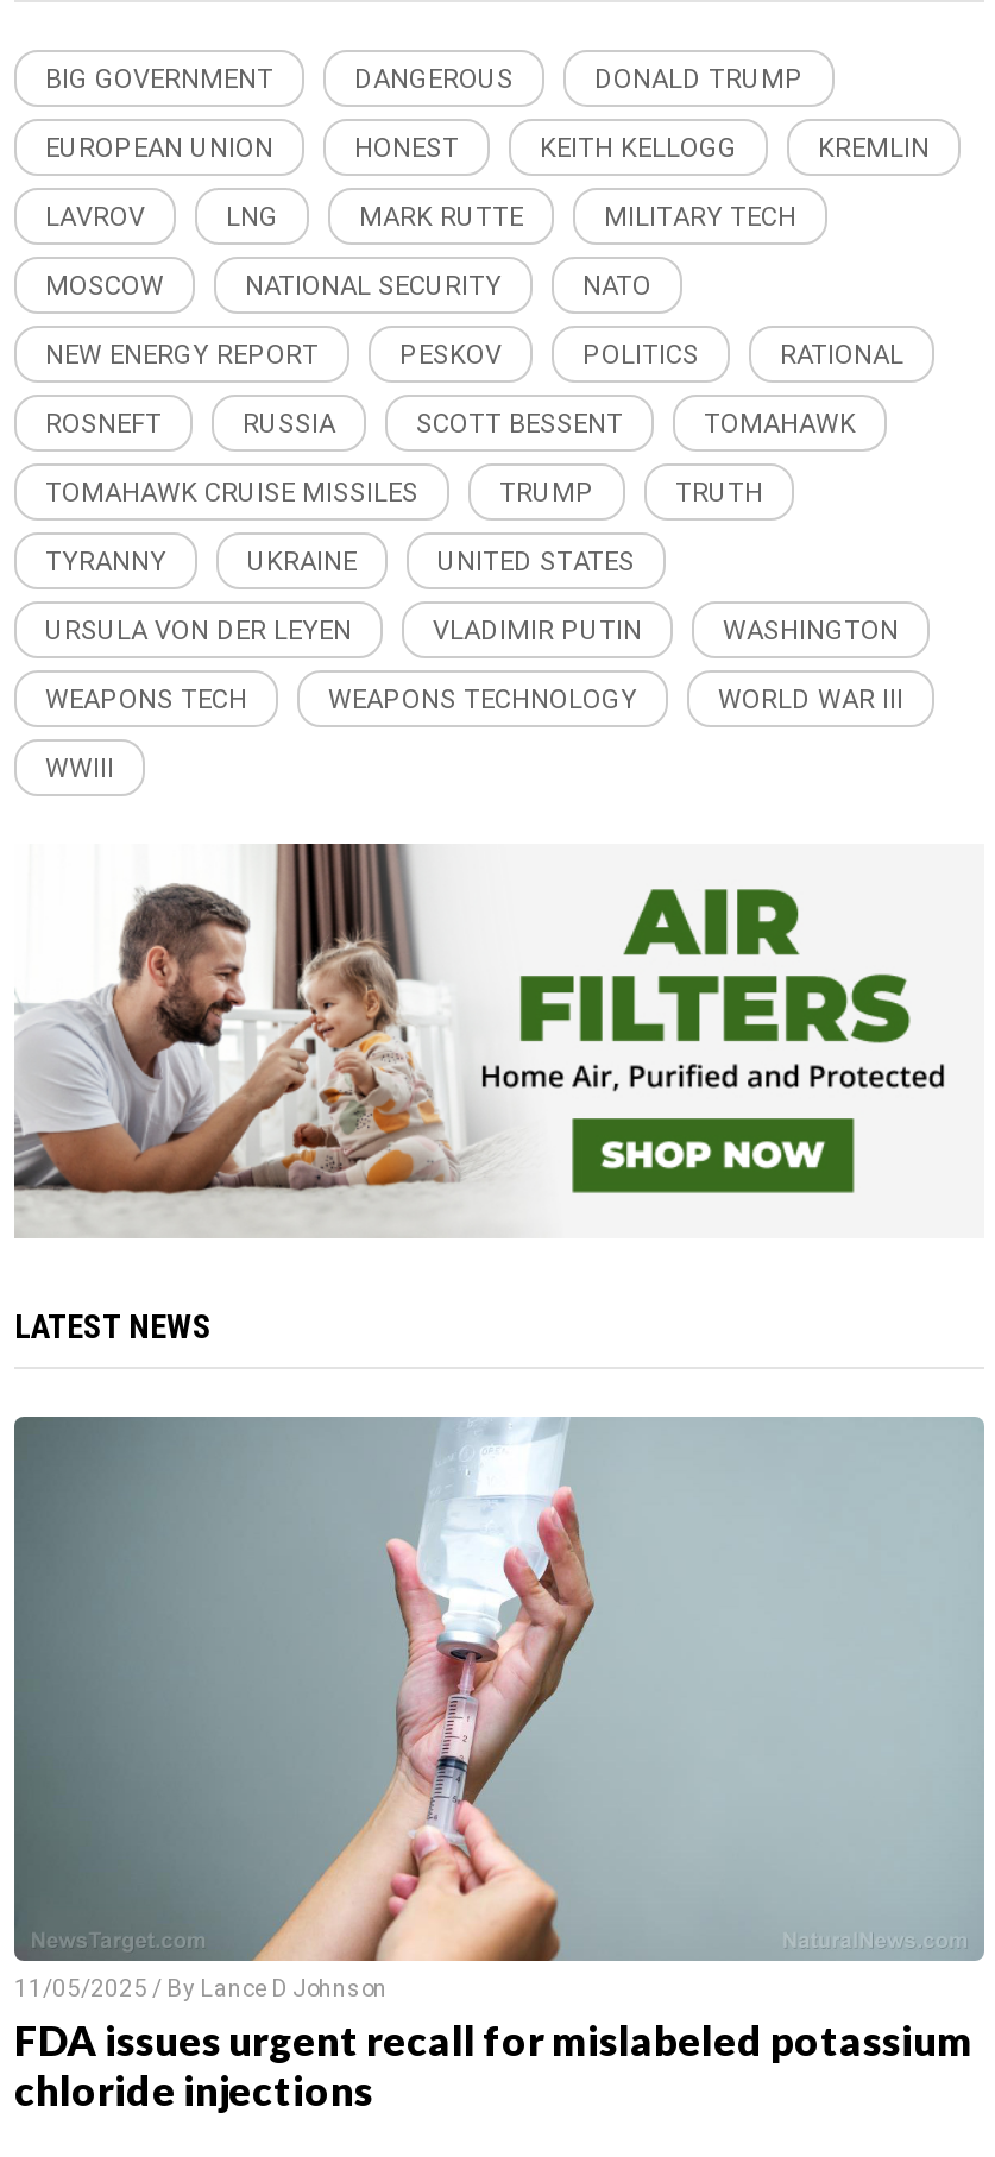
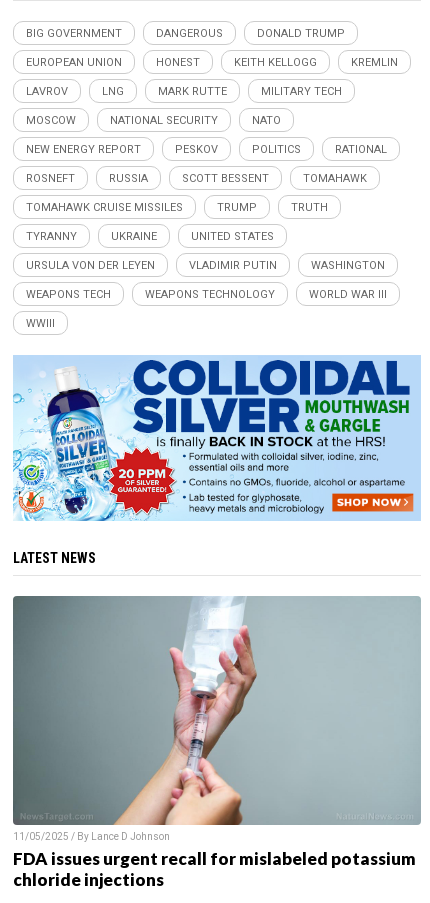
- [image]
+ [image]
